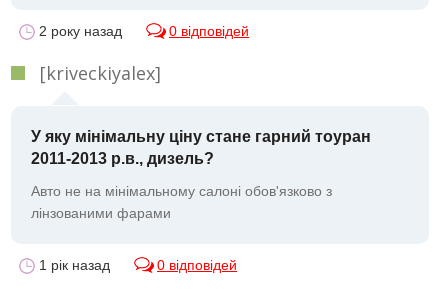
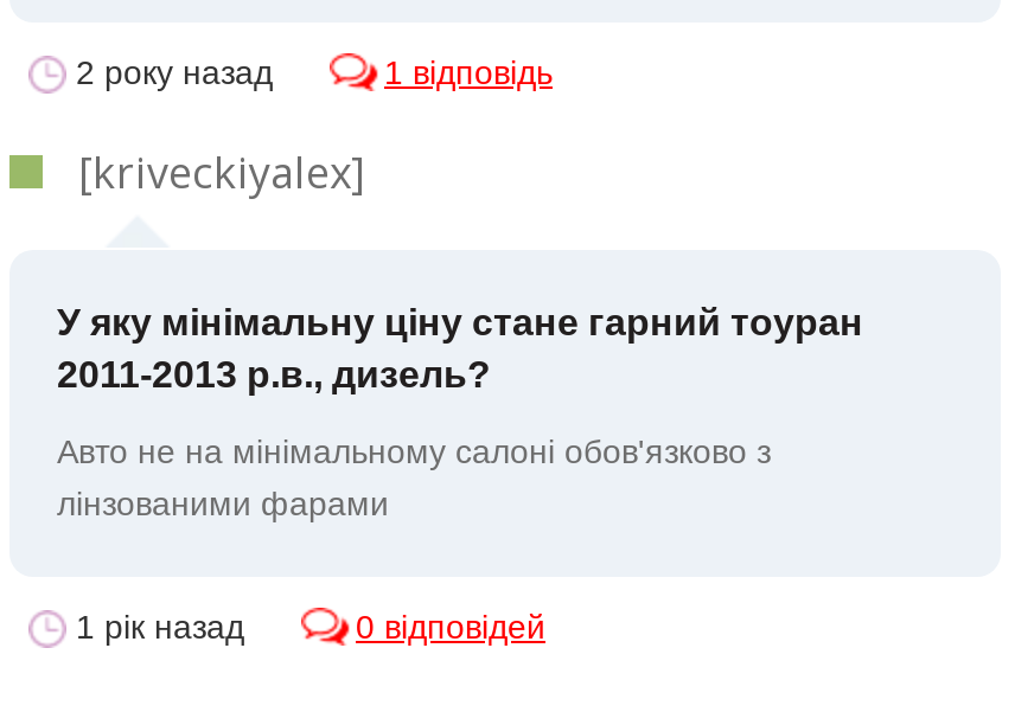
- 2 року назад 0 відповідей
+ 2 року назад 1 відповідь
